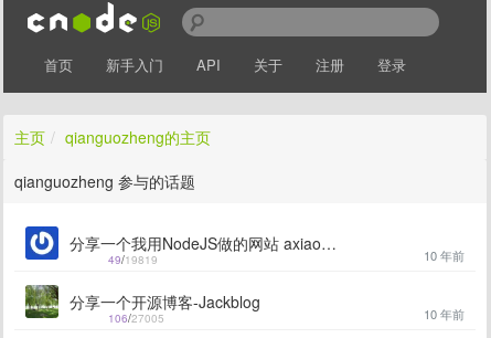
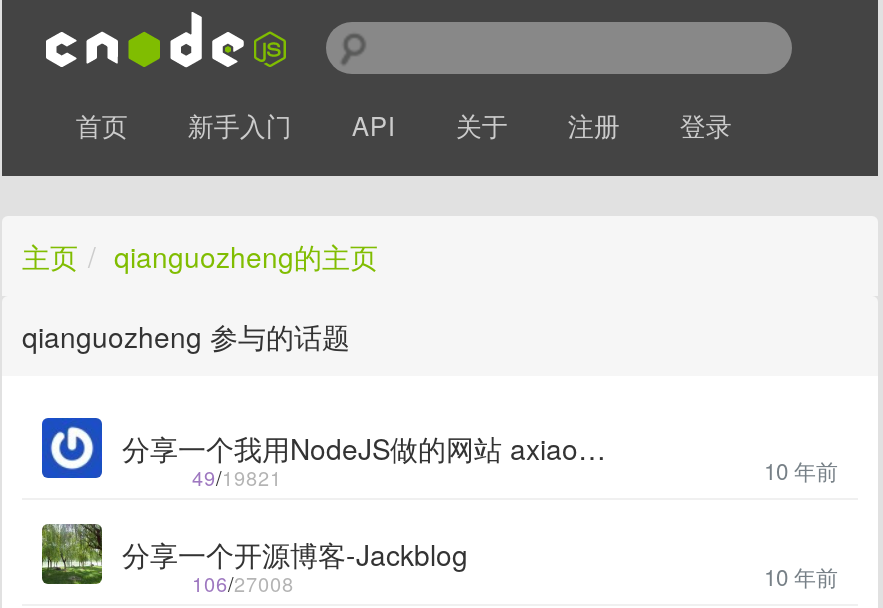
- 49 / 19819
+ 49 / 19821

- 106 /27005
+ 106 /27008
